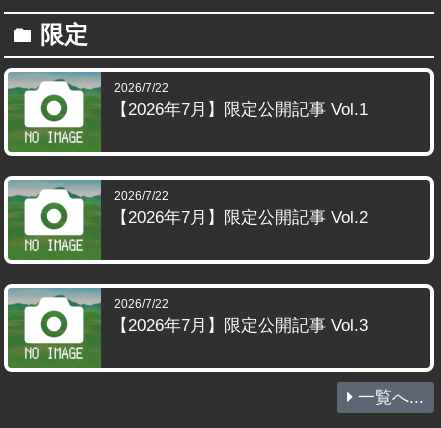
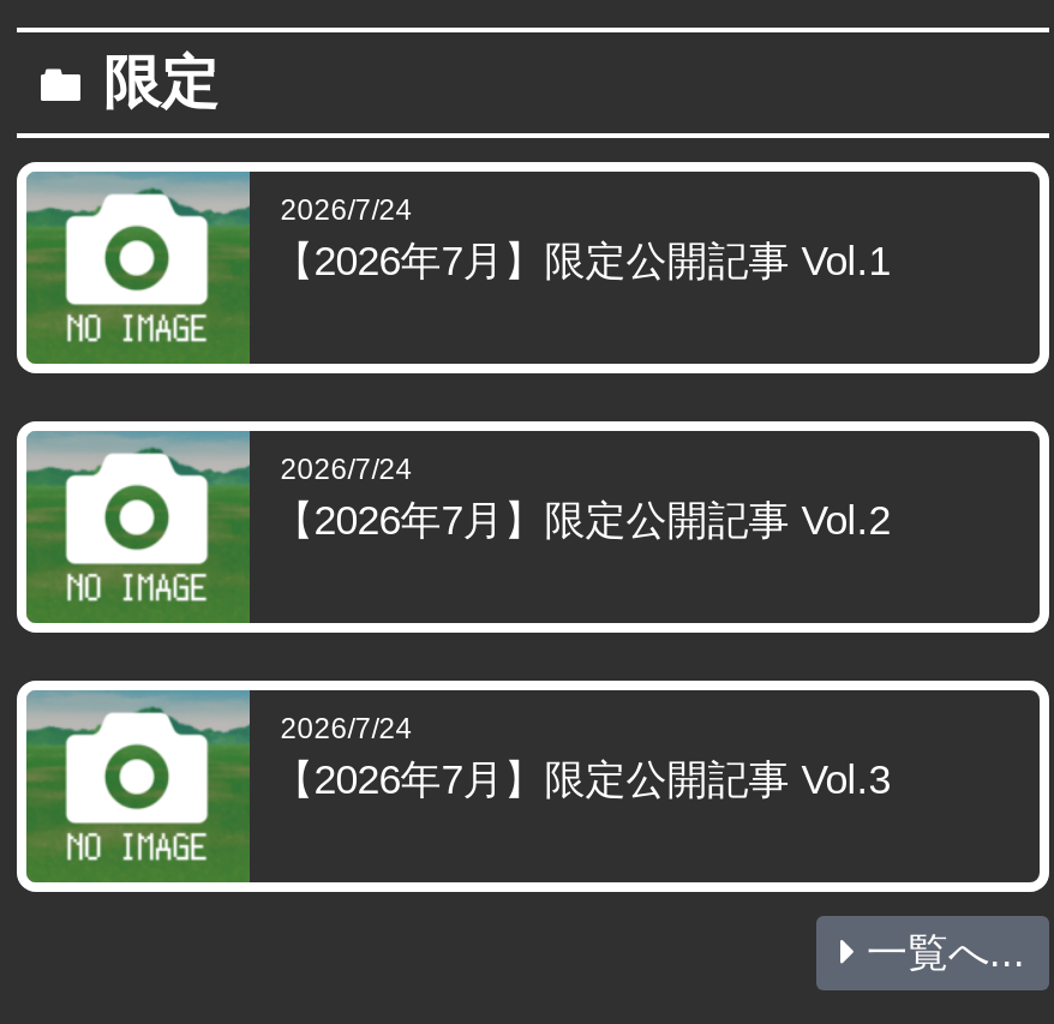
- 2026/7/22
+ 2026/7/24

- 2026/7/22
+ 2026/7/24

- 2026/7/22
+ 2026/7/24
